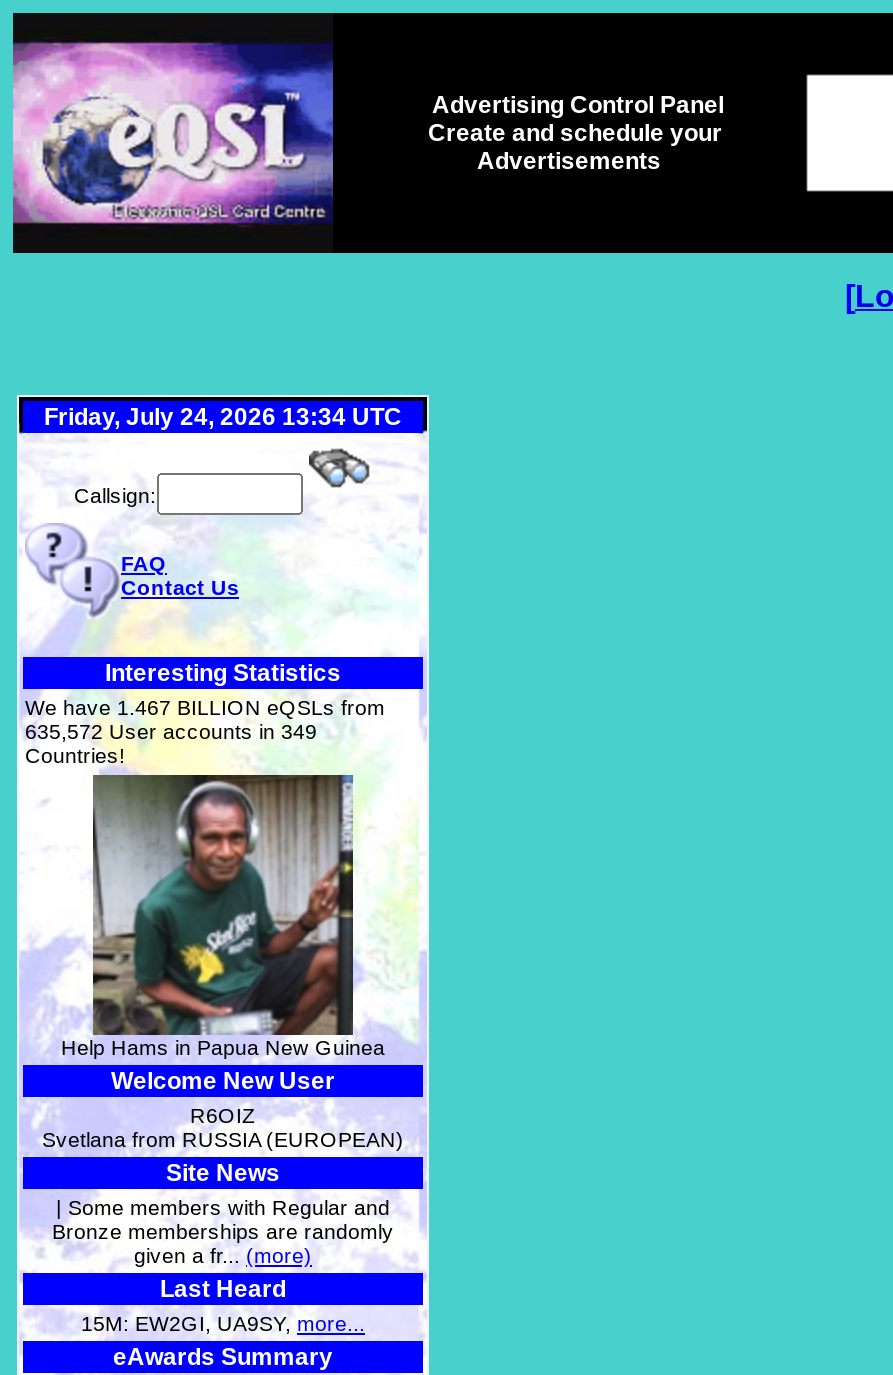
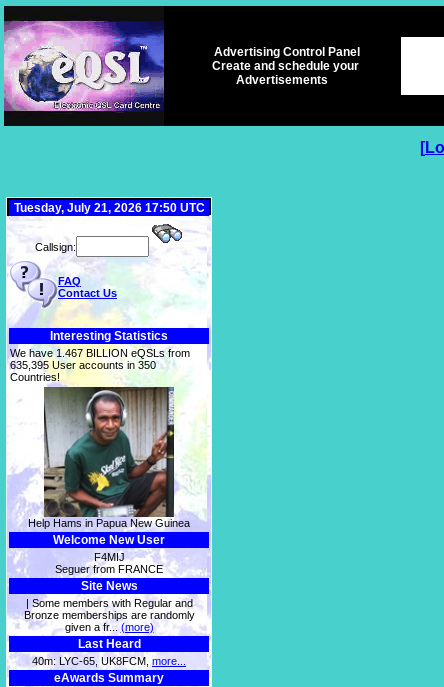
- Friday, July 24, 2026 13:34 UTC
+ Tuesday, July 21, 2026 17:50 UTC

- 635,572 User accounts in 349
+ 635,395 User accounts in 350

- R6OIZ
- Svetlana from RUSSIA (EUROPEAN)
+ F4MIJ
+ Seguer from FRANCE

- 15M: EW2GI, UA9SY, more...
+ 40m: LYC-65, UK8FCM, more...
